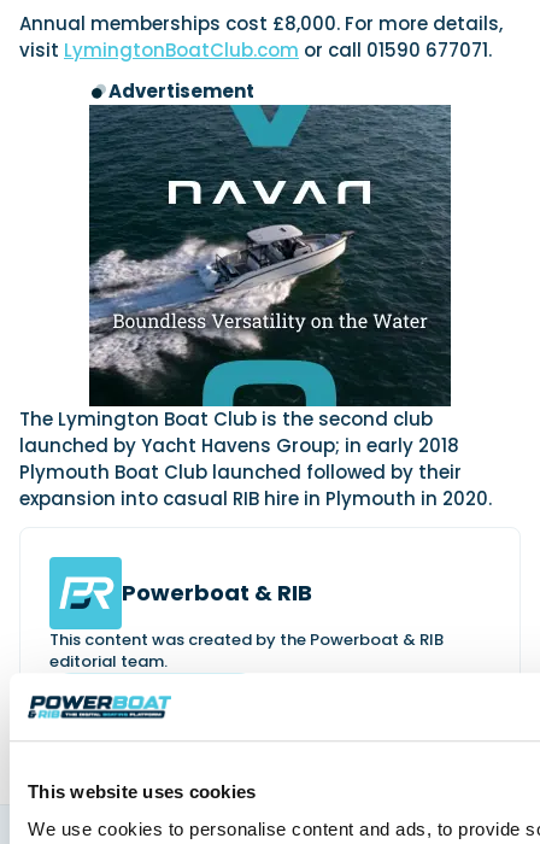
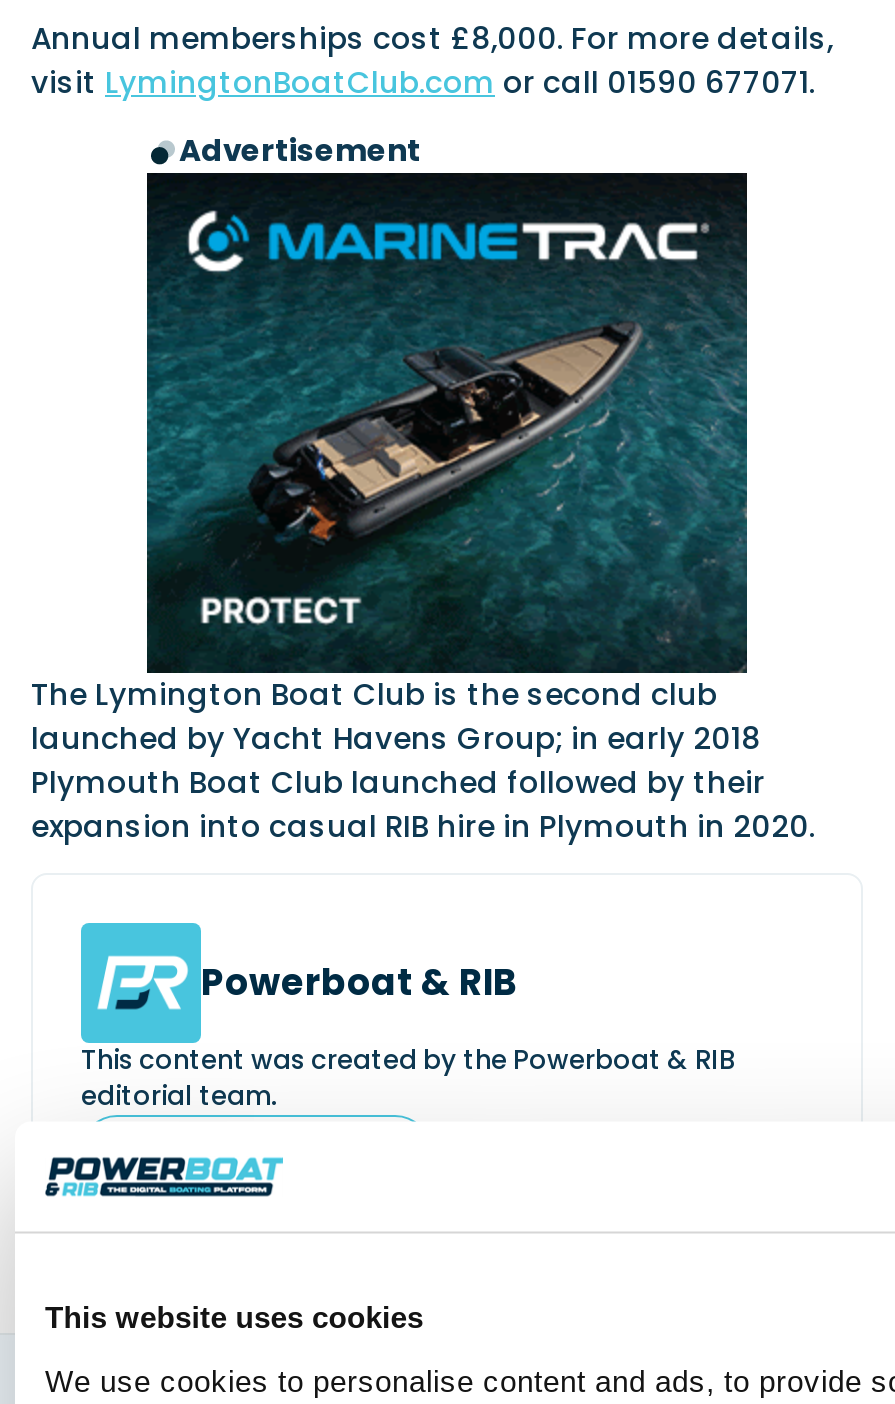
- [image]
+ [image]
